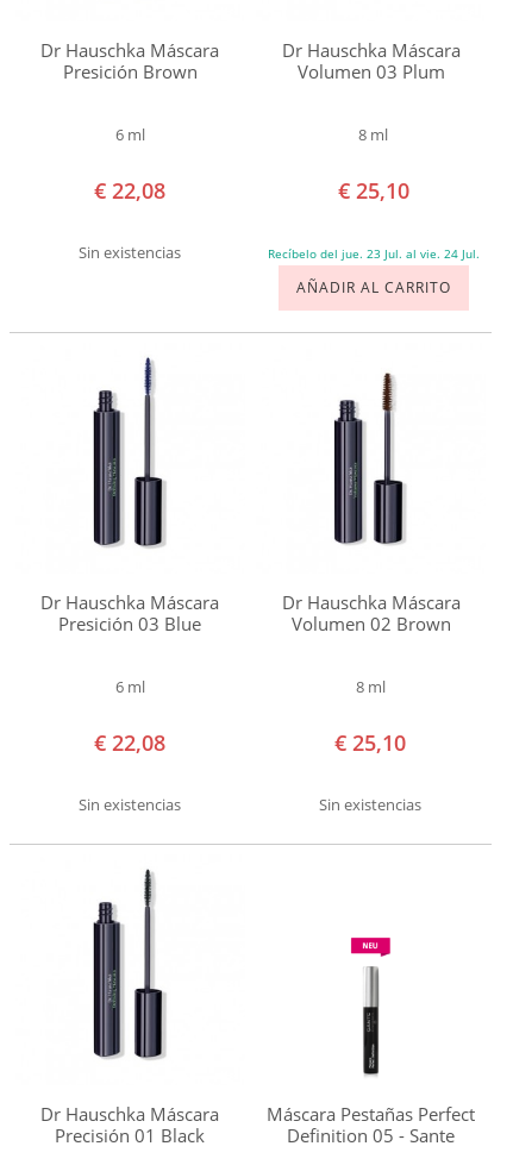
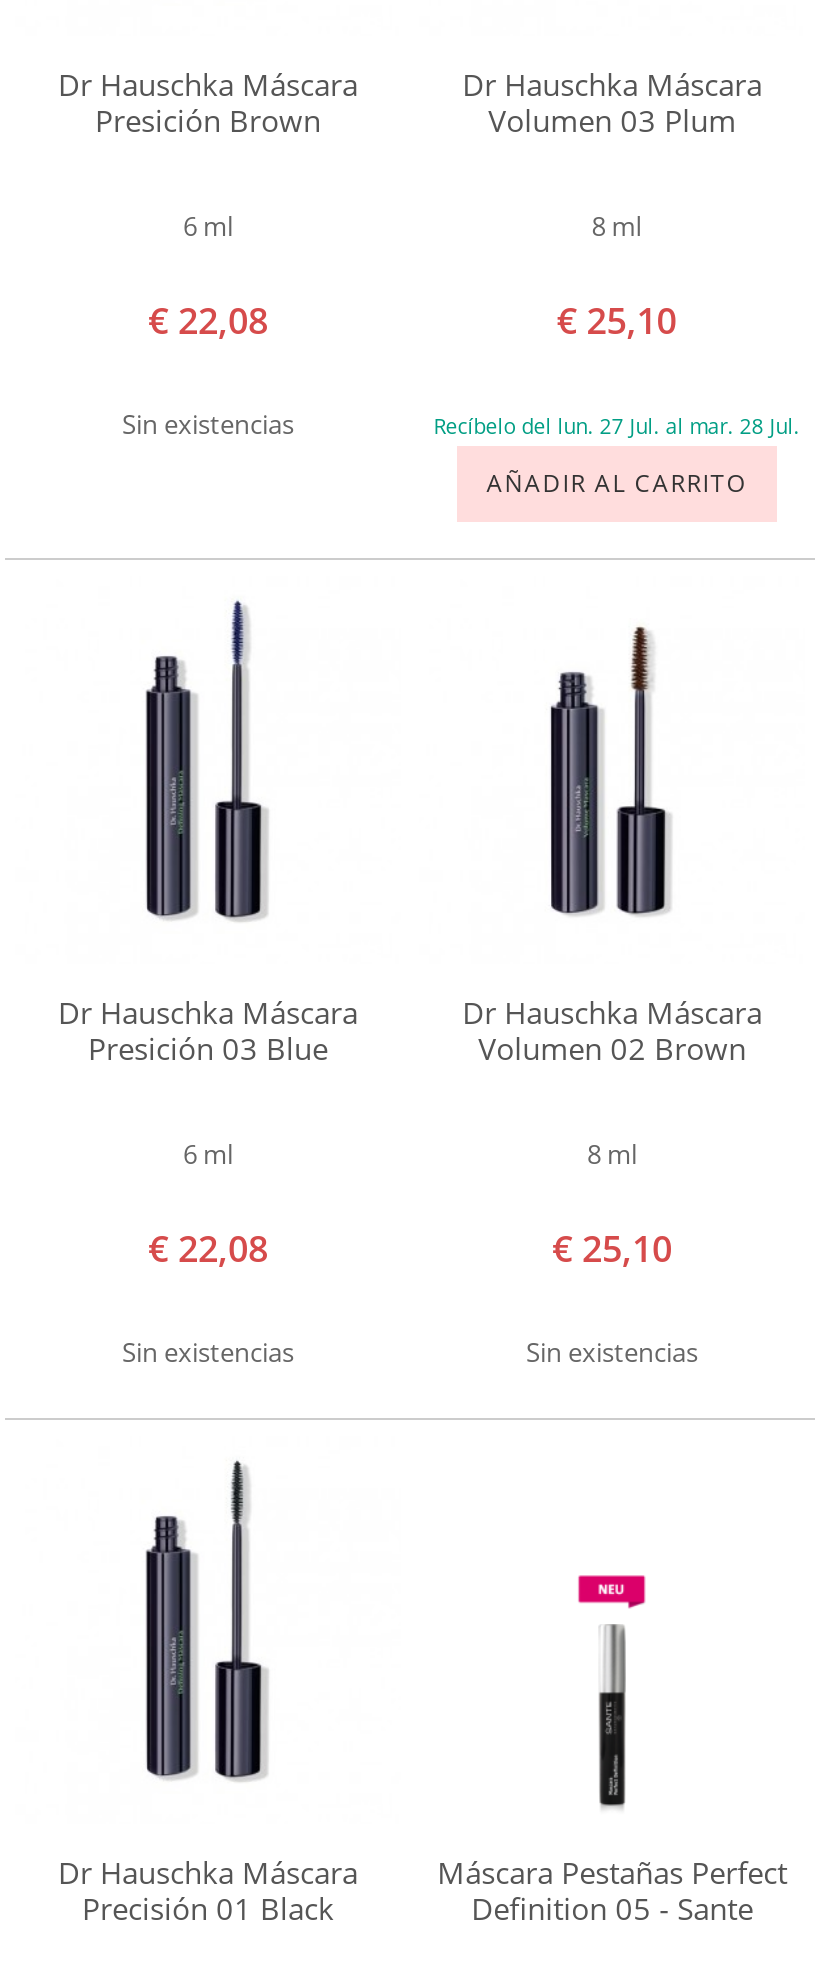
- Recíbelo del jue. 23 Jul. al vie. 24 Jul.
+ Recíbelo del lun. 27 Jul. al mar. 28 Jul.
